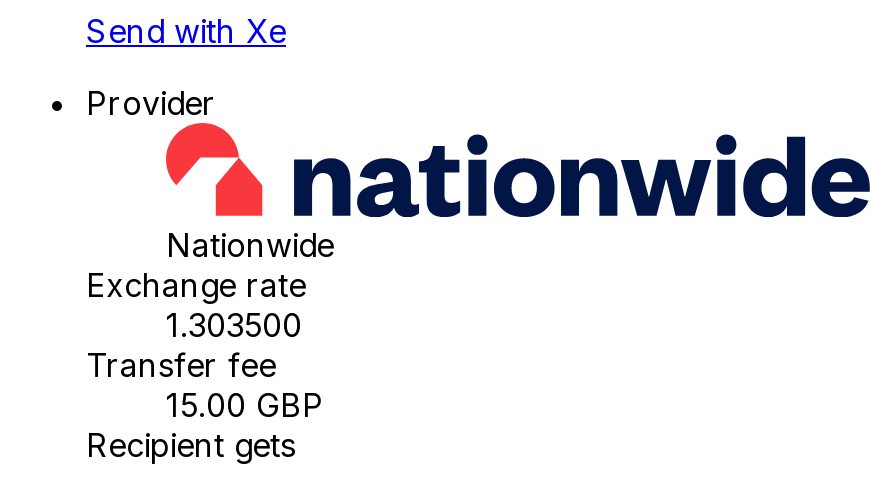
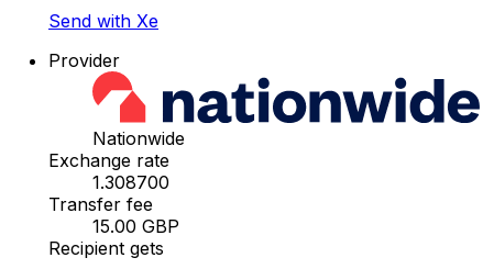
- 1.303500
+ 1.308700
